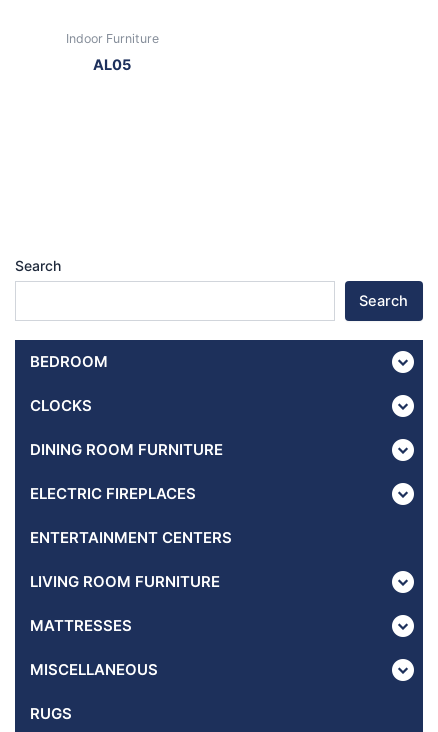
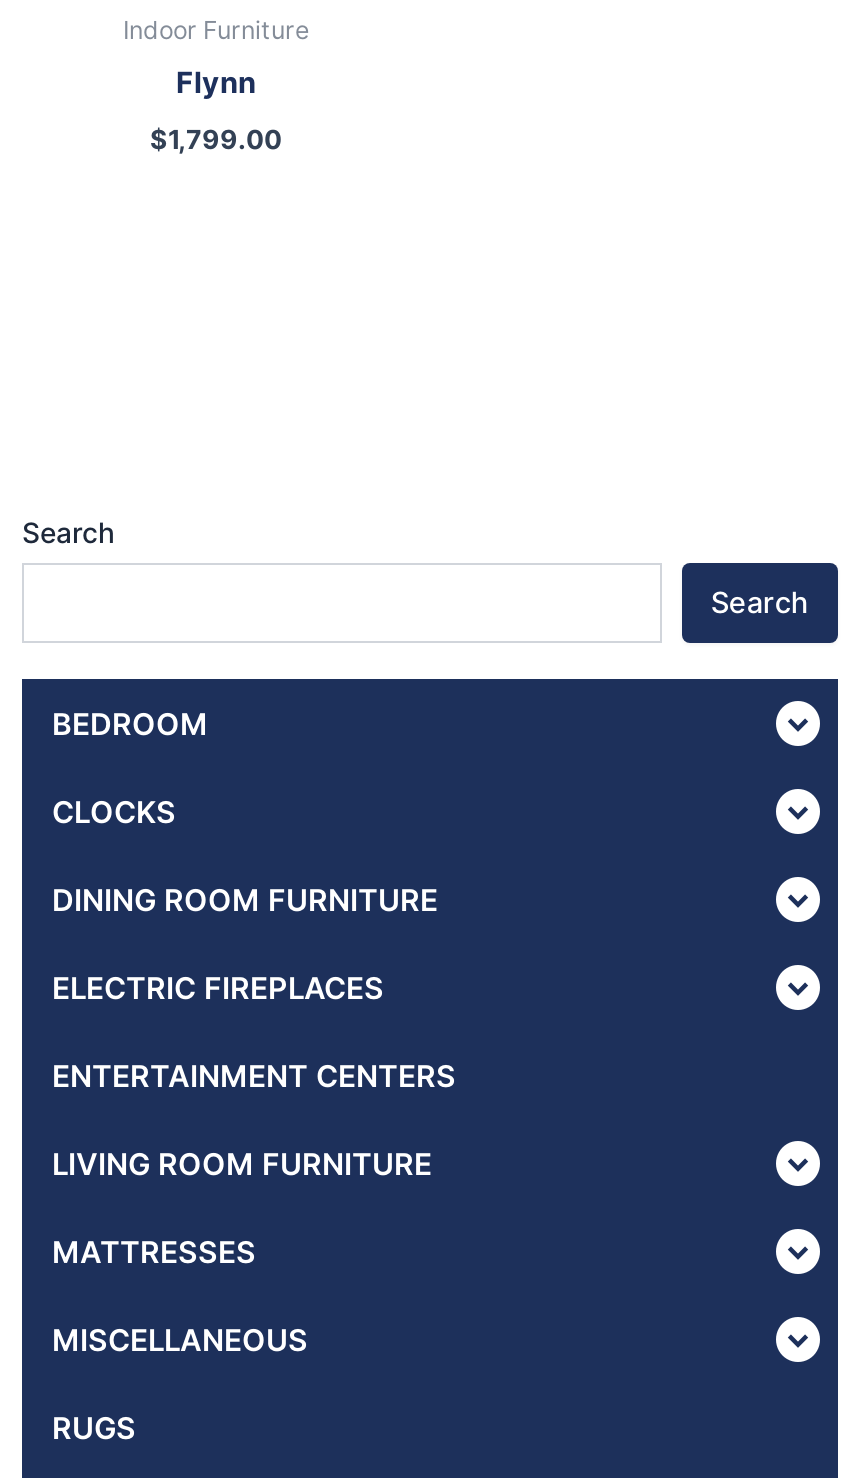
- AL05
+ Flynn
+ $1,799.00
